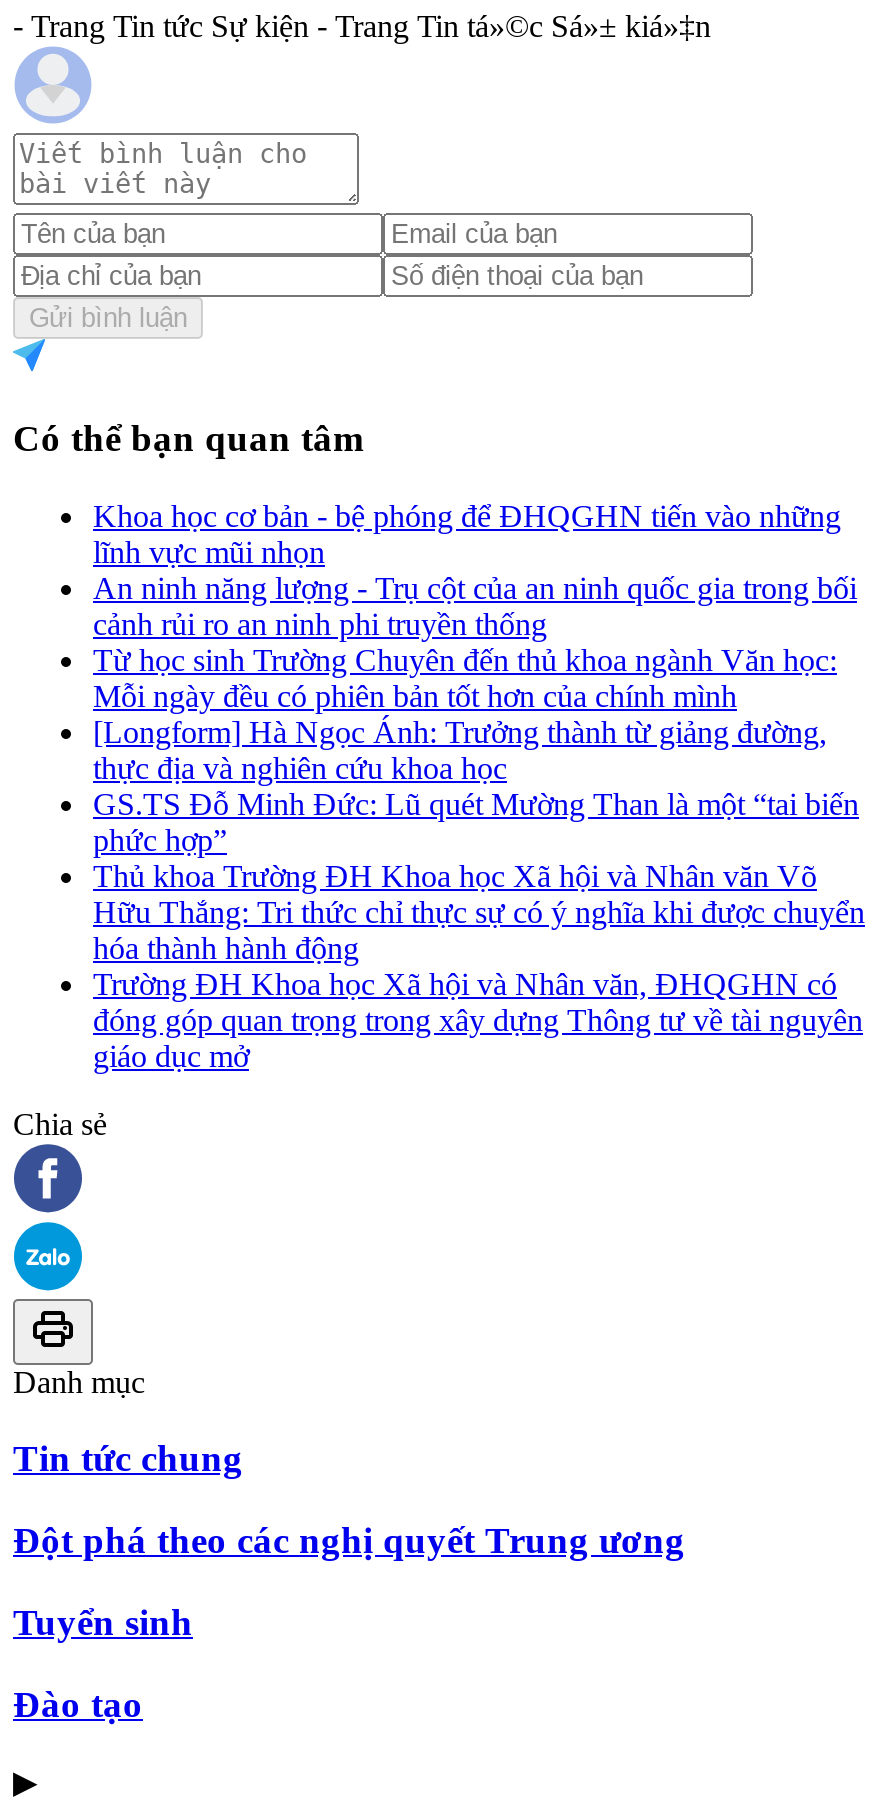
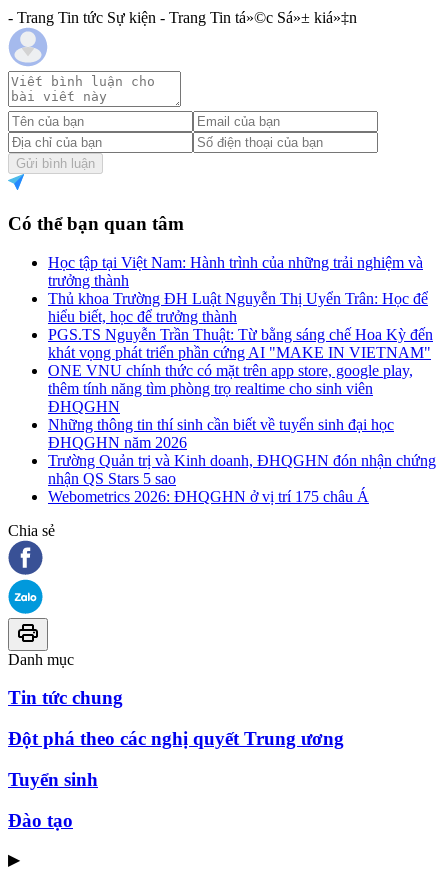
- Khoa học cơ bản - bệ phóng để ĐHQGHN tiến vào những
- lĩnh vực mũi nhọn
- An ninh năng lượng - Trụ cột của an ninh quốc gia trong bối
- cảnh rủi ro an ninh phi truyền thống
- Từ học sinh Trường Chuyên đến thủ khoa ngành Văn học:
- Mỗi ngày đều có phiên bản tốt hơn của chính mình
- [Longform] Hà Ngọc Ánh: Trưởng thành từ giảng đường,
- thực địa và nghiên cứu khoa học
- GS.TS Đỗ Minh Đức: Lũ quét Mường Than là một “tai biến
- phức hợp”
- Thủ khoa Trường ĐH Khoa học Xã hội và Nhân văn Võ
- Hữu Thắng: Tri thức chỉ thực sự có ý nghĩa khi được chuyển
- hóa thành hành động
- Trường ĐH Khoa học Xã hội và Nhân văn, ĐHQGHN có
- đóng góp quan trọng trong xây dựng Thông tư về tài nguyên
- giáo dục mở
+ Học tập tại Việt Nam: Hành trình của những trải nghiệm và
+ trưởng thành
+ Thủ khoa Trường ĐH Luật Nguyễn Thị Uyển Trân: Học để
+ hiểu biết, học để trưởng thành
+ PGS.TS Nguyễn Trần Thuật: Từ bằng sáng chế Hoa Kỳ đến
+ khát vọng phát triển phần cứng AI "MAKE IN VIETNAM"
+ ONE VNU chính thức có mặt trên app store, google play,
+ thêm tính năng tìm phòng trọ realtime cho sinh viên
+ ĐHQGHN
+ Những thông tin thí sinh cần biết về tuyển sinh đại học
+ ĐHQGHN năm 2026
+ Trường Quản trị và Kinh doanh, ĐHQGHN đón nhận chứng
+ nhận QS Stars 5 sao
+ Webometrics 2026: ĐHQGHN ở vị trí 175 châu Á
